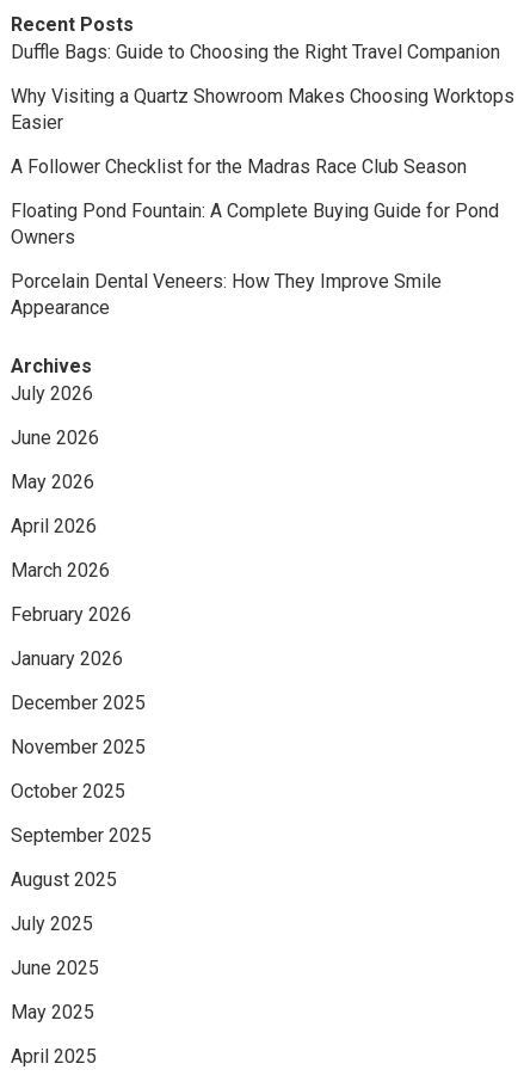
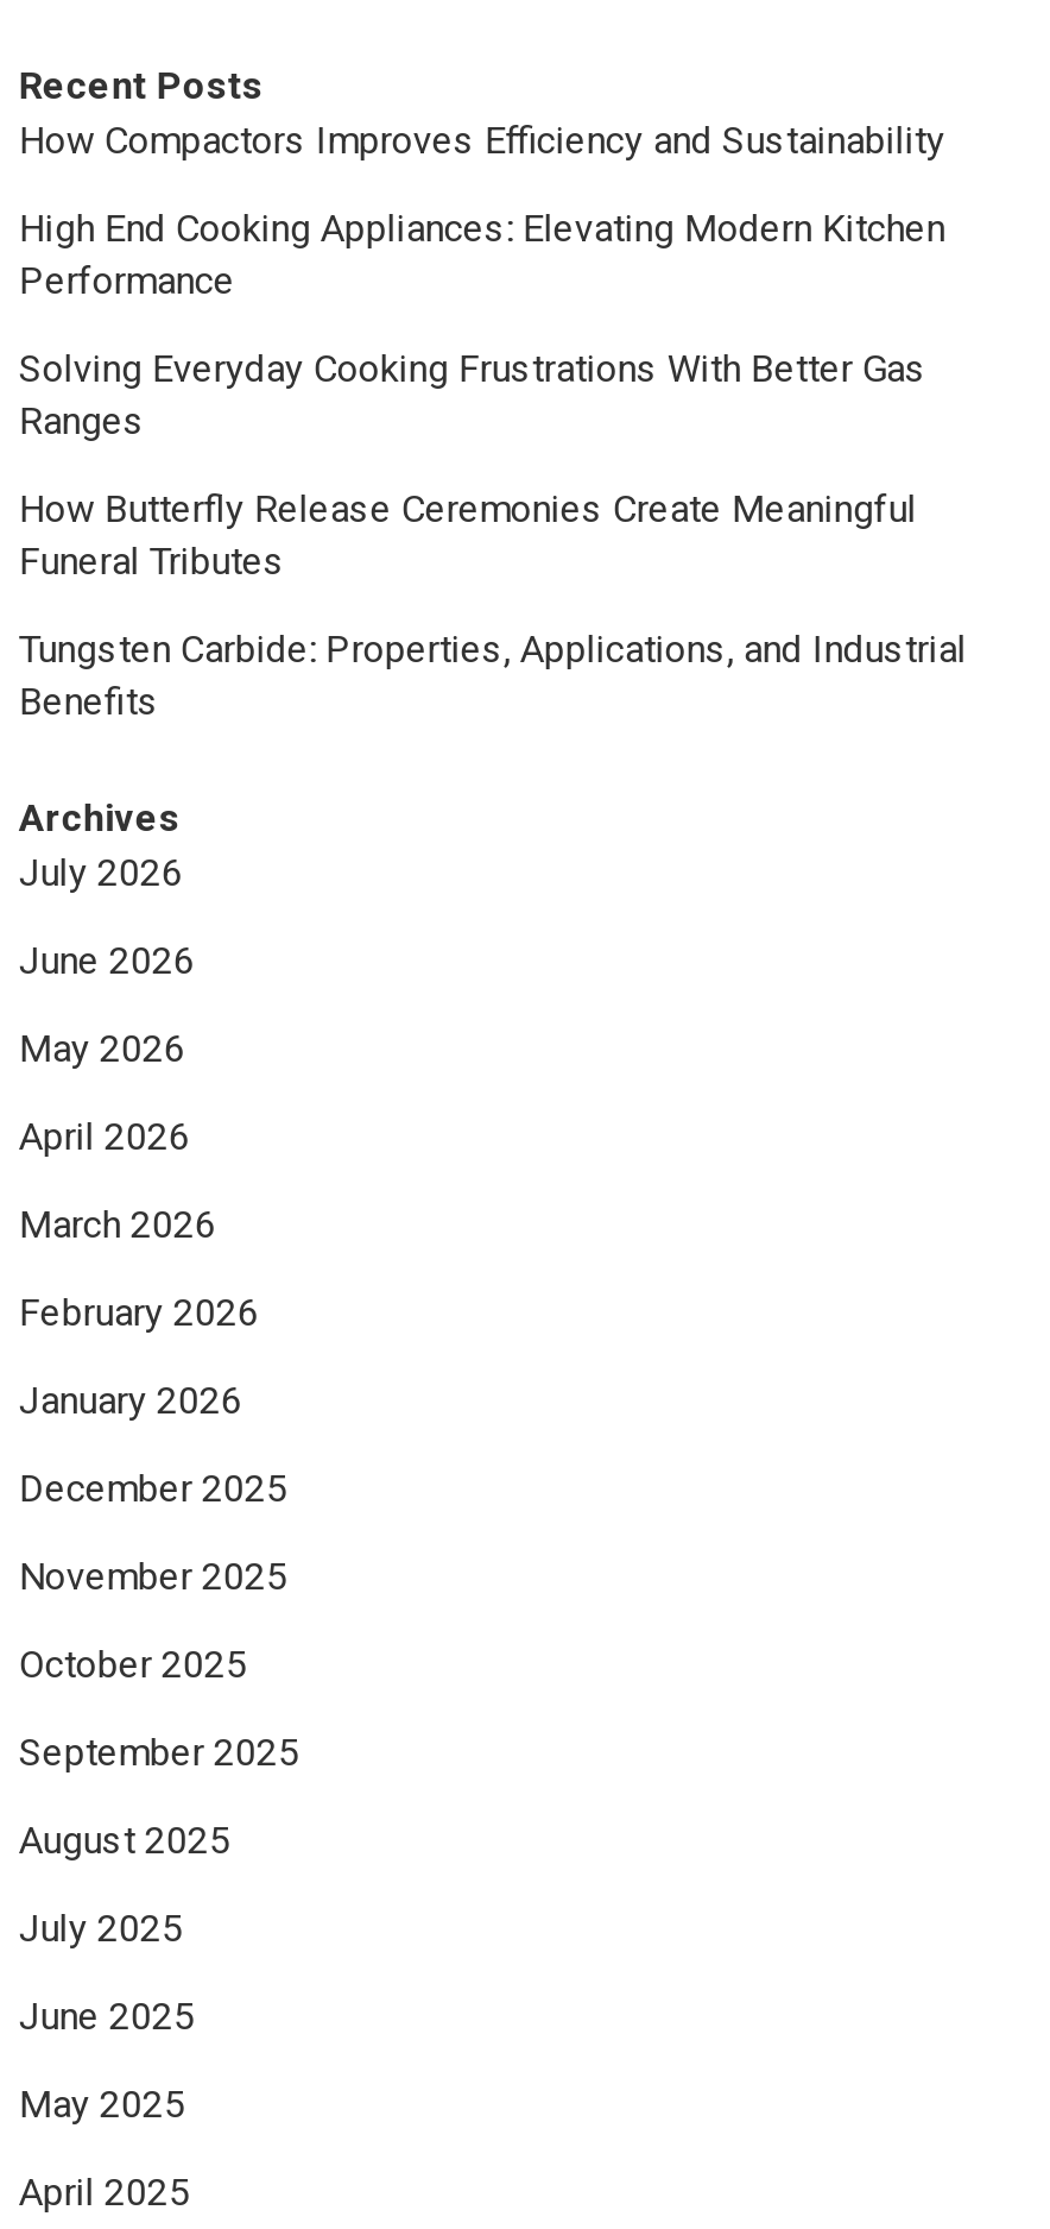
- Duffle Bags: Guide to Choosing the Right Travel Companion
+ How Compactors Improves Efficiency and Sustainability

- Why Visiting a Quartz Showroom Makes Choosing Worktops
- Easier
+ High End Cooking Appliances: Elevating Modern Kitchen
+ Performance

- A Follower Checklist for the Madras Race Club Season
+ Solving Everyday Cooking Frustrations With Better Gas
+ Ranges

- Floating Pond Fountain: A Complete Buying Guide for Pond
- Owners
+ How Butterfly Release Ceremonies Create Meaningful
+ Funeral Tributes

- Porcelain Dental Veneers: How They Improve Smile
- Appearance
+ Tungsten Carbide: Properties, Applications, and Industrial
+ Benefits
